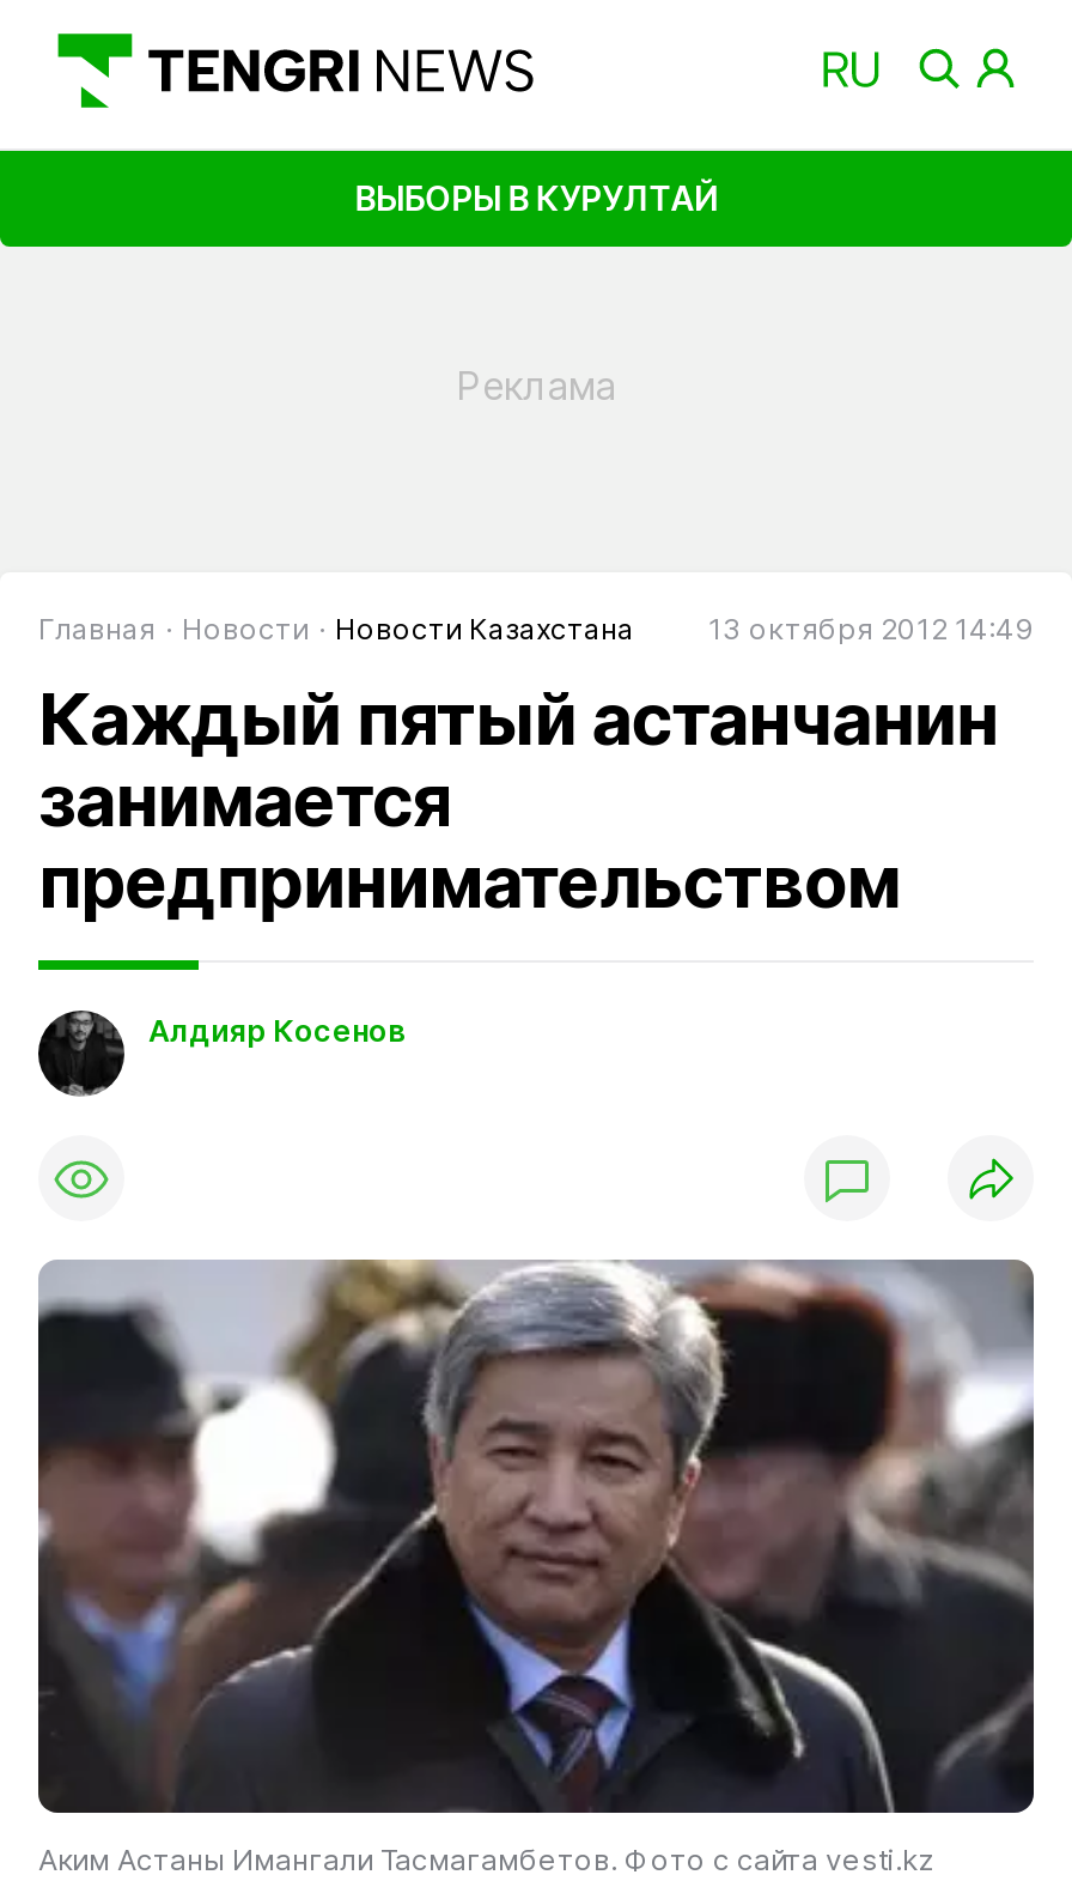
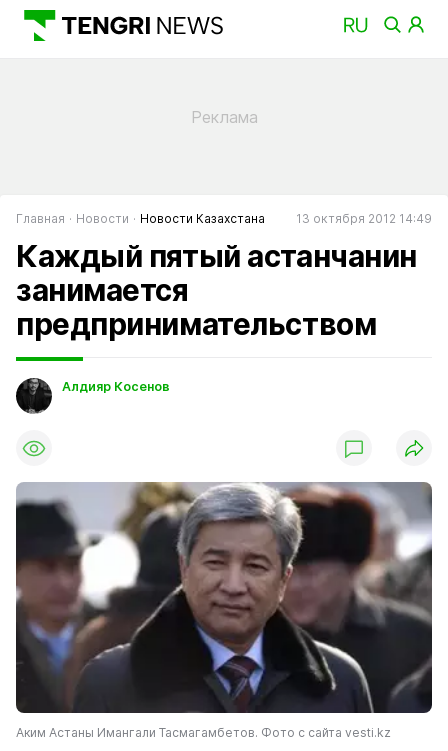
- ВЫБОРЫ В КУРУЛТАЙ
